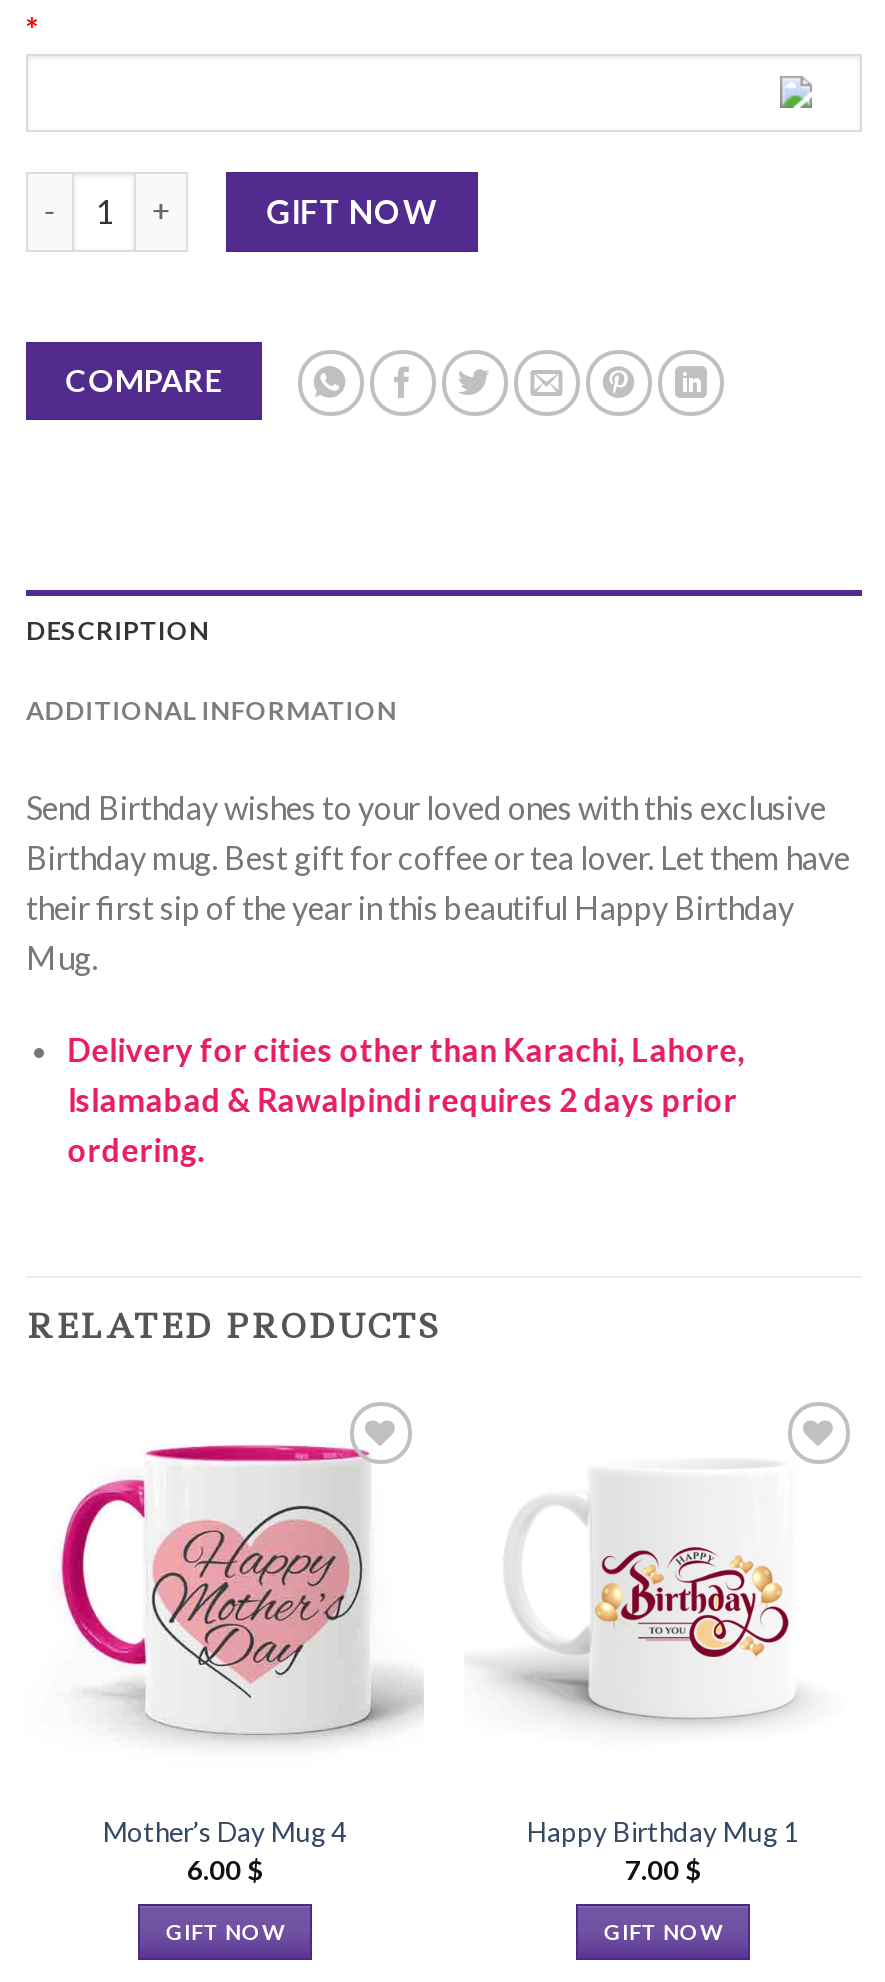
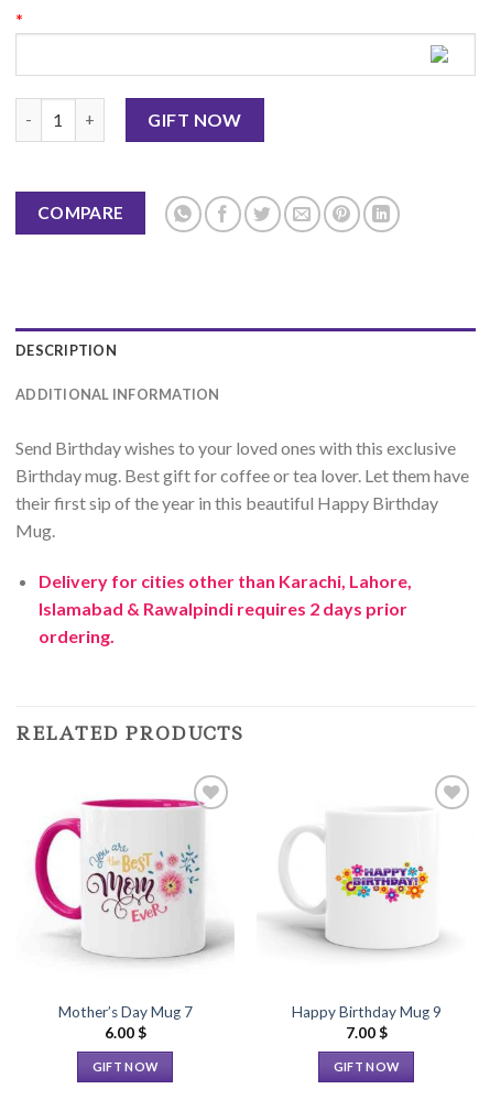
- [image]
+ [image]

- [image]
+ [image]

- Mother’s Day Mug 4
+ Mother’s Day Mug 7

- Happy Birthday Mug 1
+ Happy Birthday Mug 9
